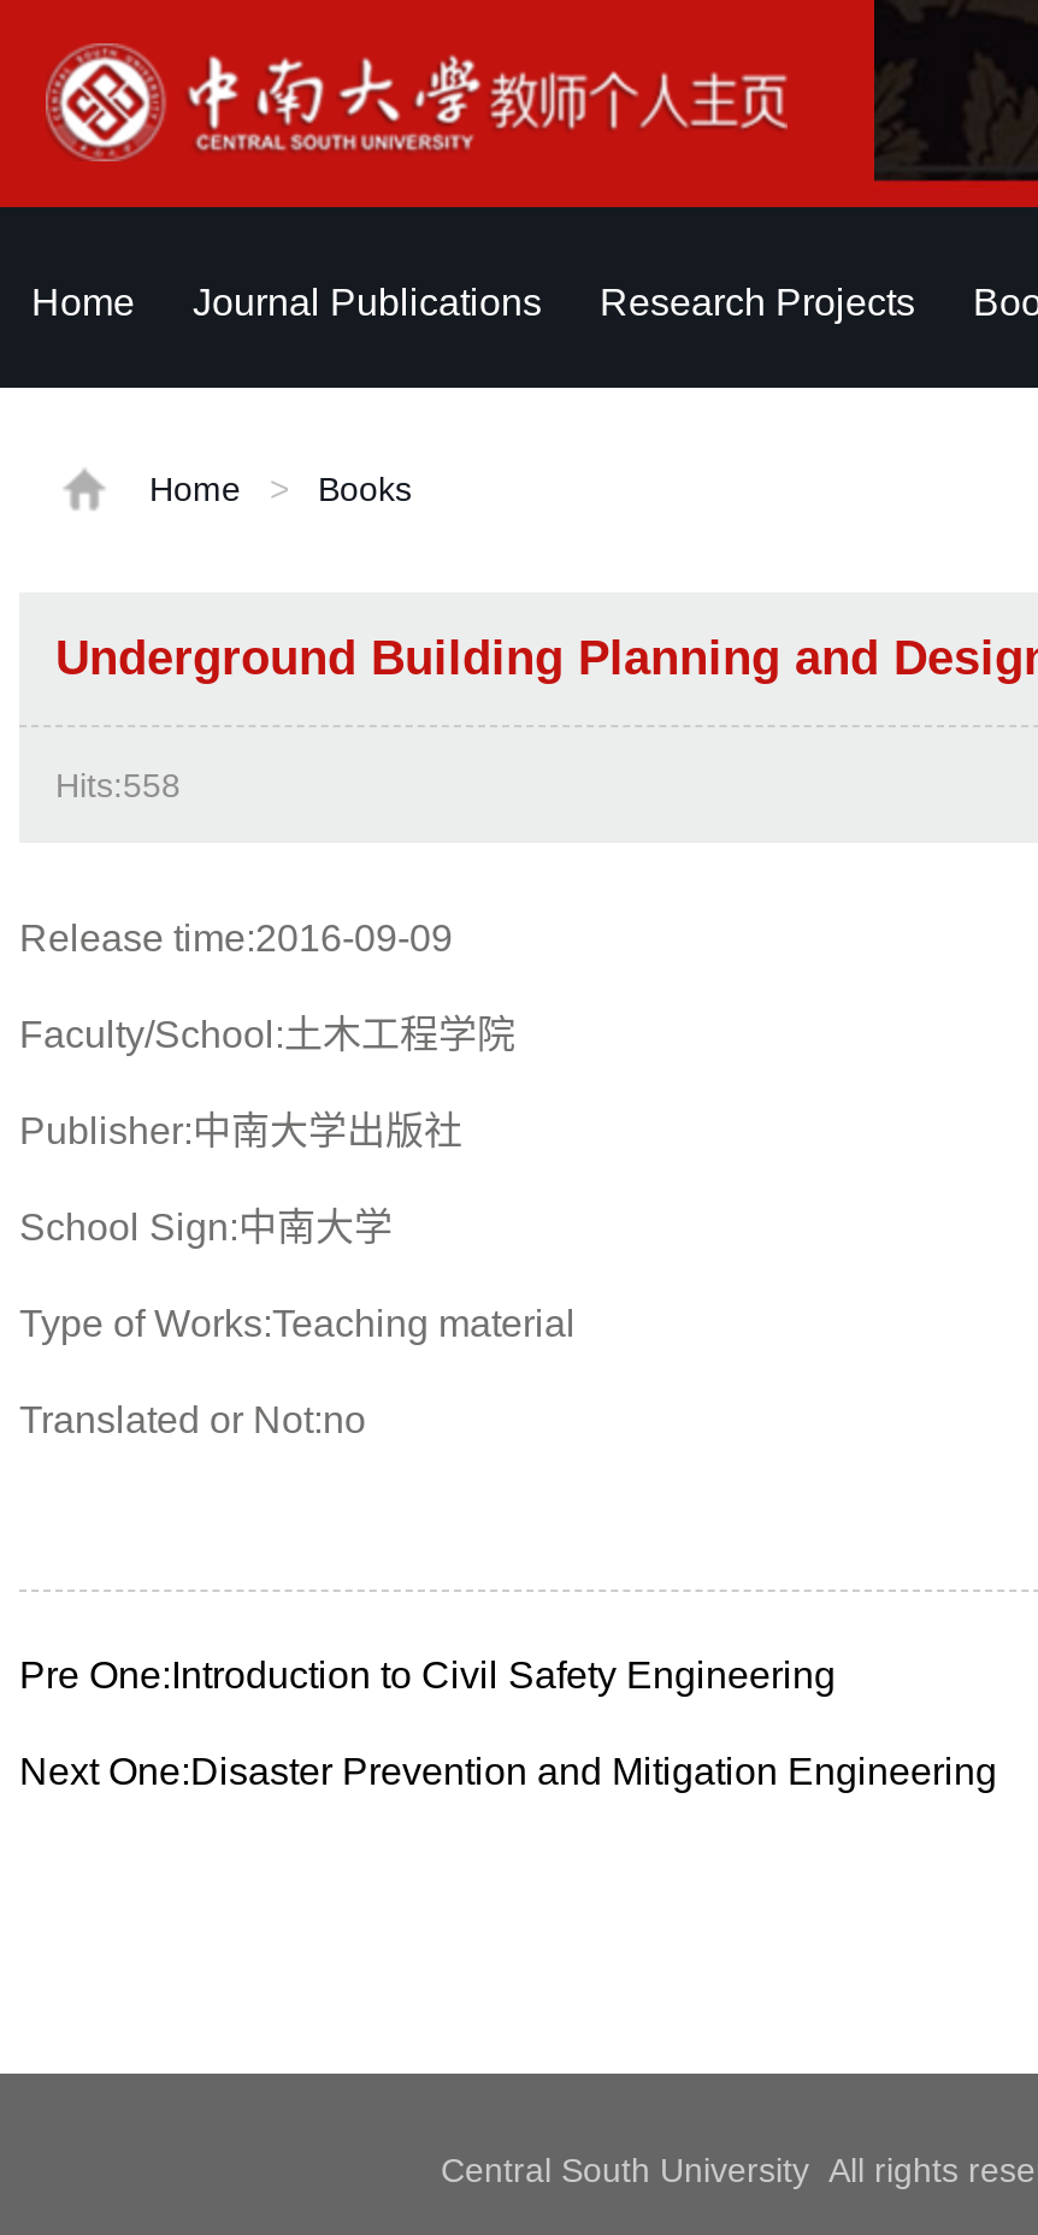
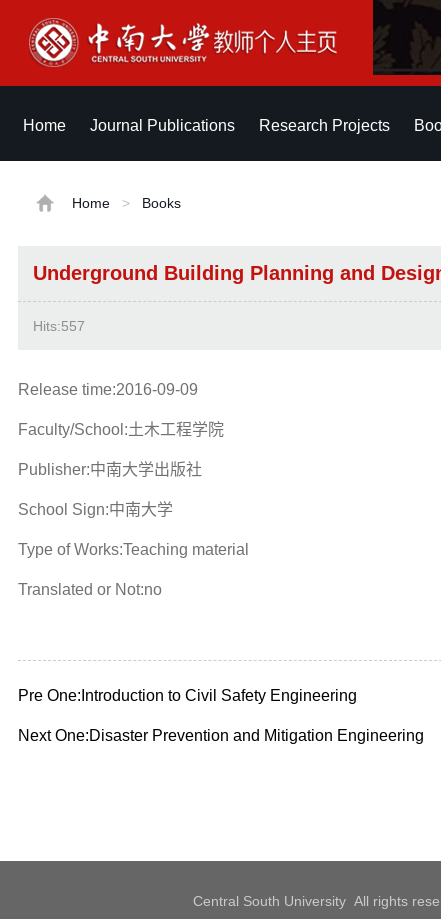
- Hits:558
+ Hits:557
